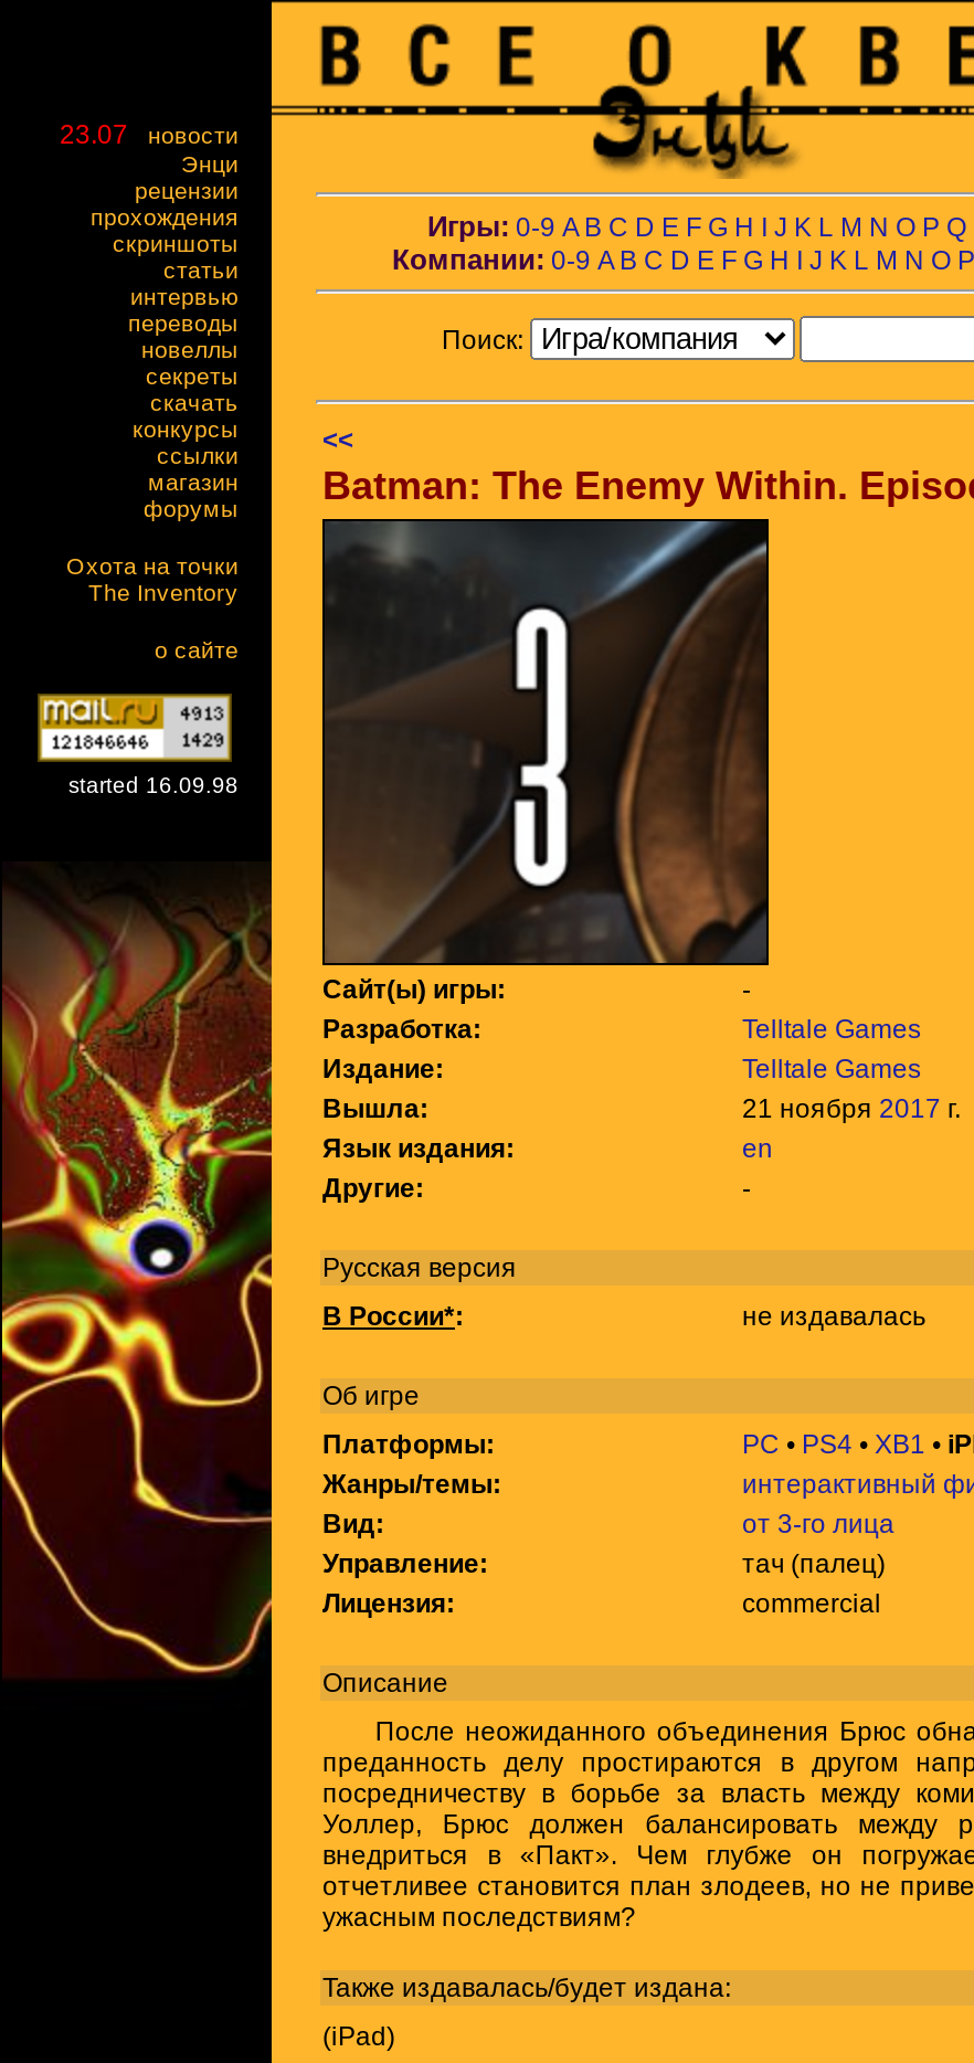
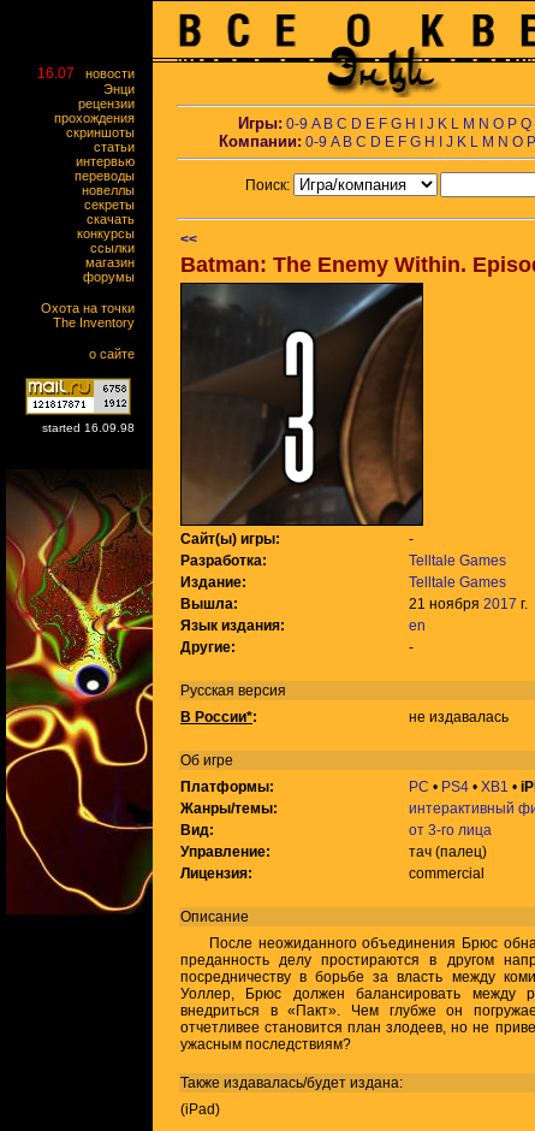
- 23.07 новости
+ 16.07 новости
